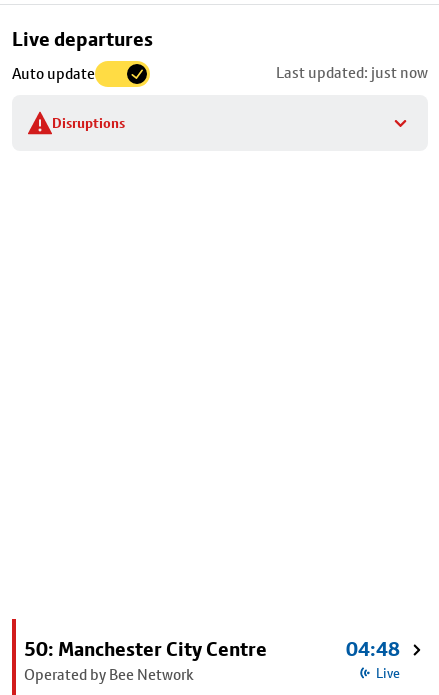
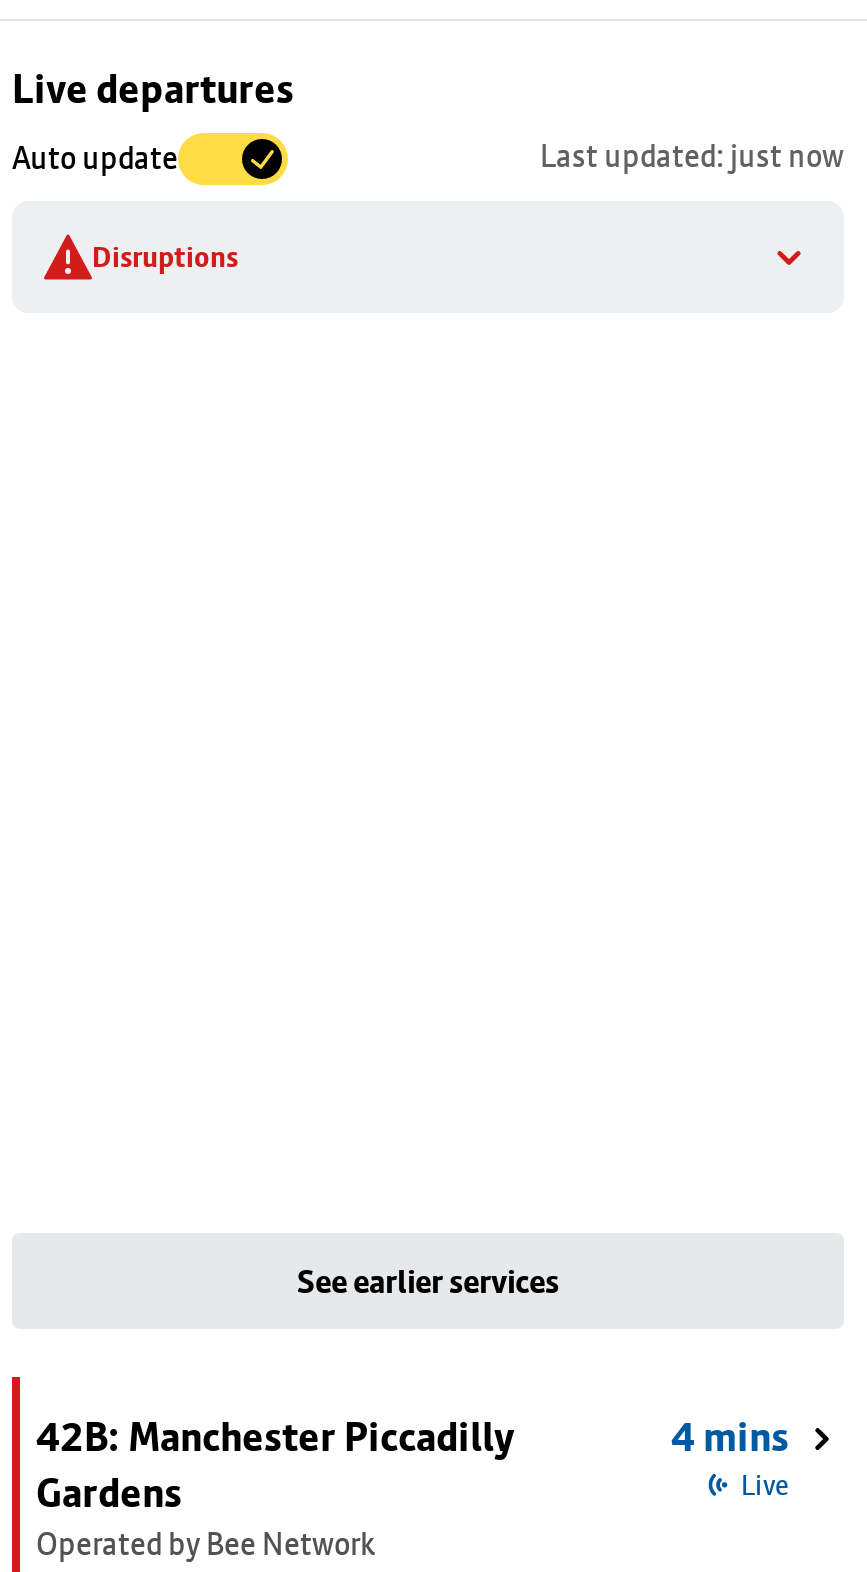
- 50: Manchester City Centre
+ See earlier services
+ 42B: Manchester Piccadilly
+ Gardens

- 04:48
+ 4 mins
